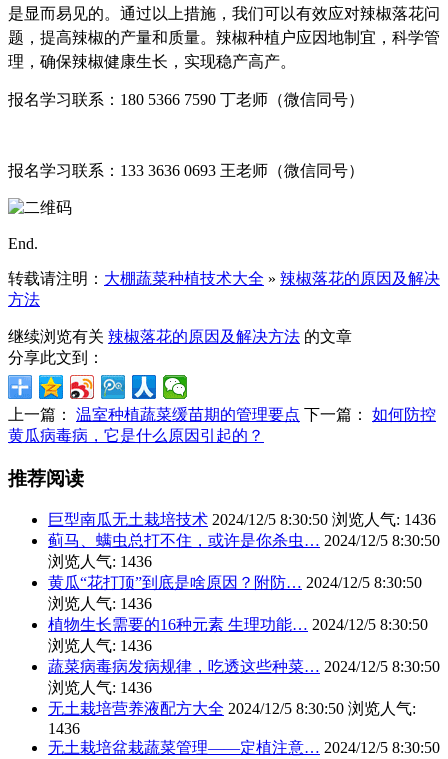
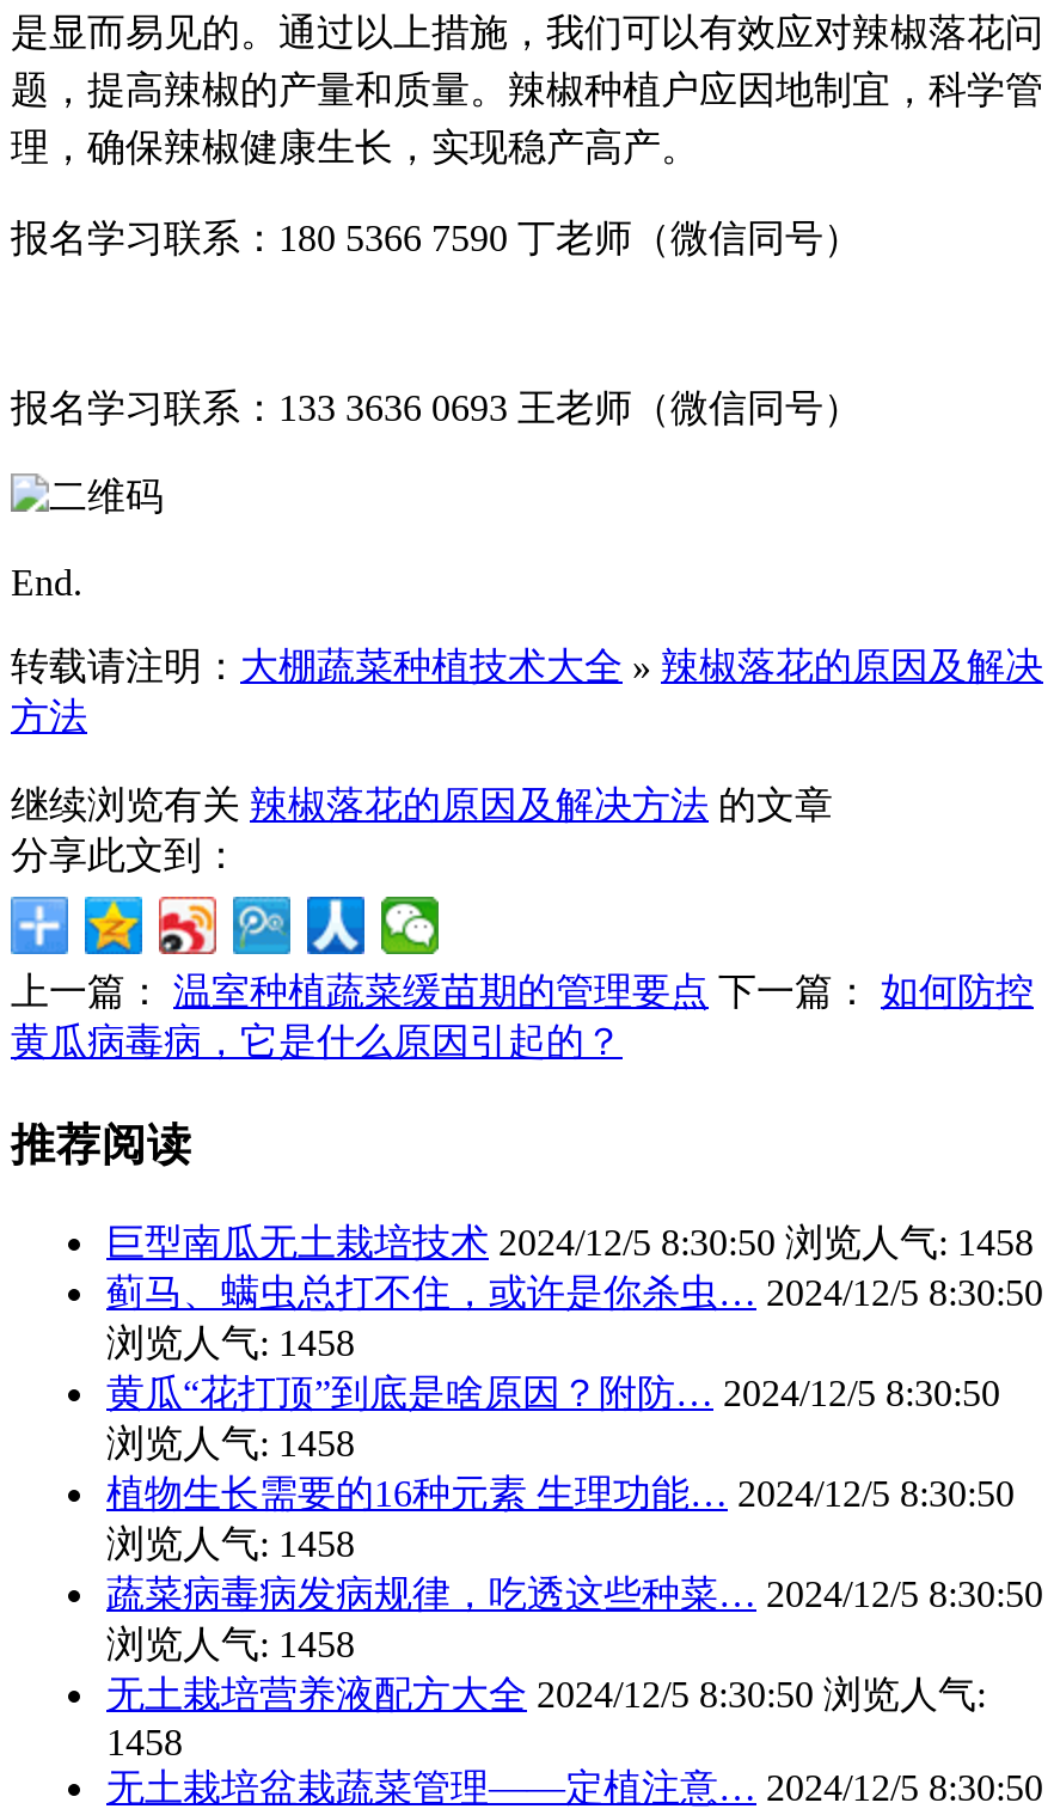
- 巨型南瓜无土栽培技术 2024/12/5 8:30:50 浏览人气: 1436
+ 巨型南瓜无土栽培技术 2024/12/5 8:30:50 浏览人气: 1458

- 浏览人气: 1436
+ 浏览人气: 1458

- 浏览人气: 1436
+ 浏览人气: 1458

- 浏览人气: 1436
+ 浏览人气: 1458

- 浏览人气: 1436
+ 浏览人气: 1458

- 1436
+ 1458
